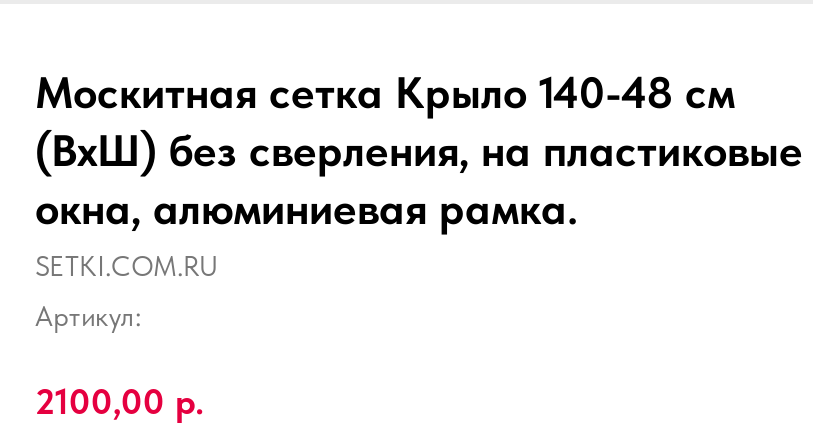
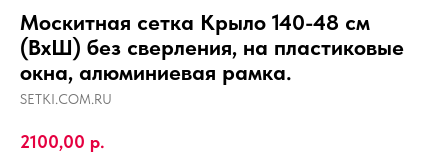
- Артикул:
